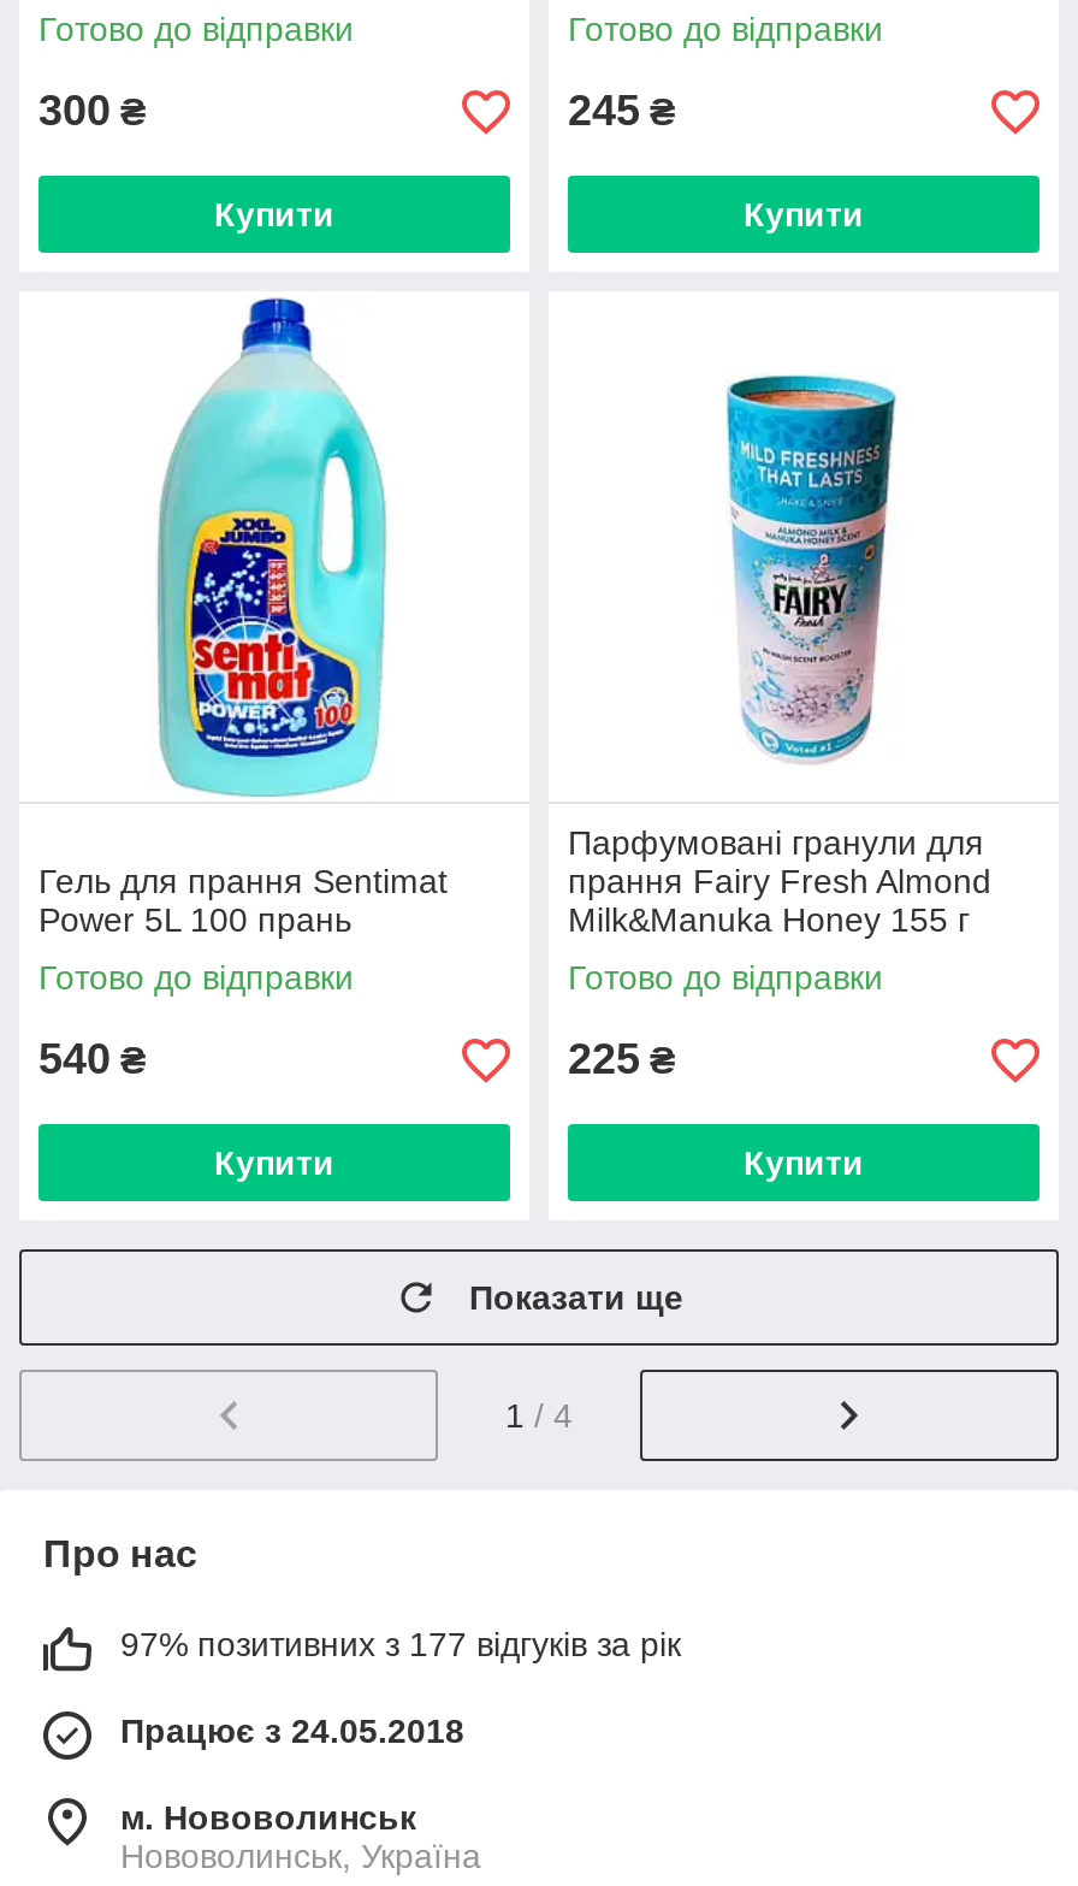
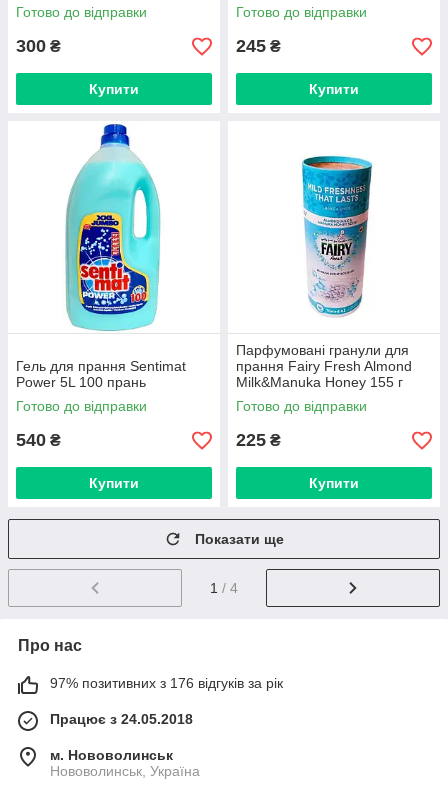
- 97% позитивних з 177 відгуків за рік
+ 97% позитивних з 176 відгуків за рік
